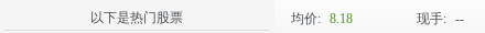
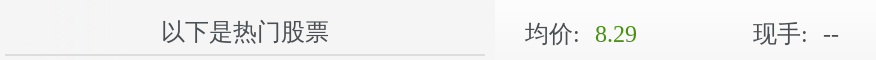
- 均价: 8.18
+ 均价: 8.29
